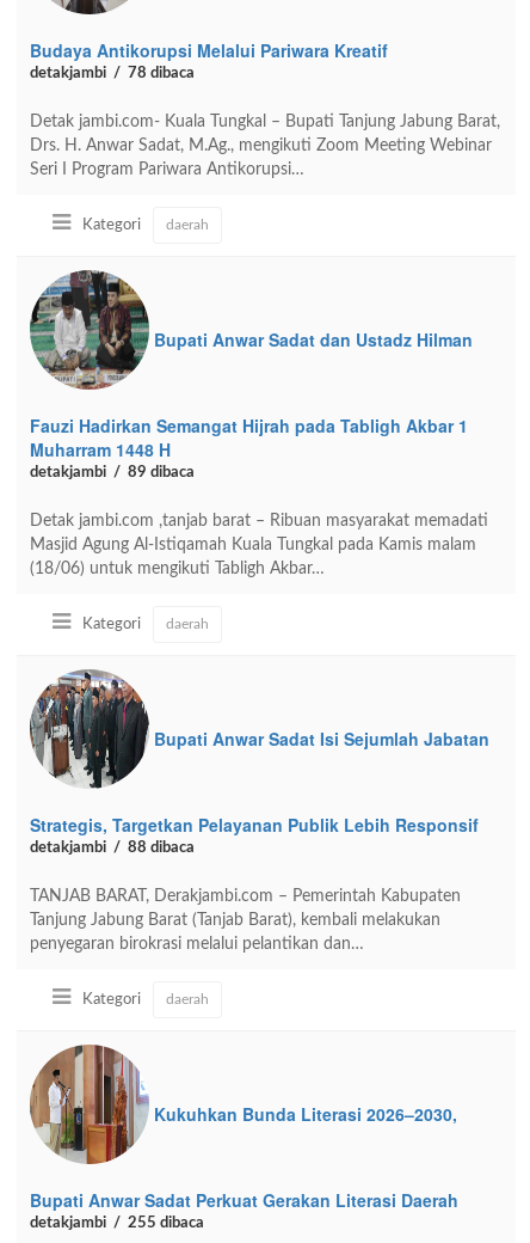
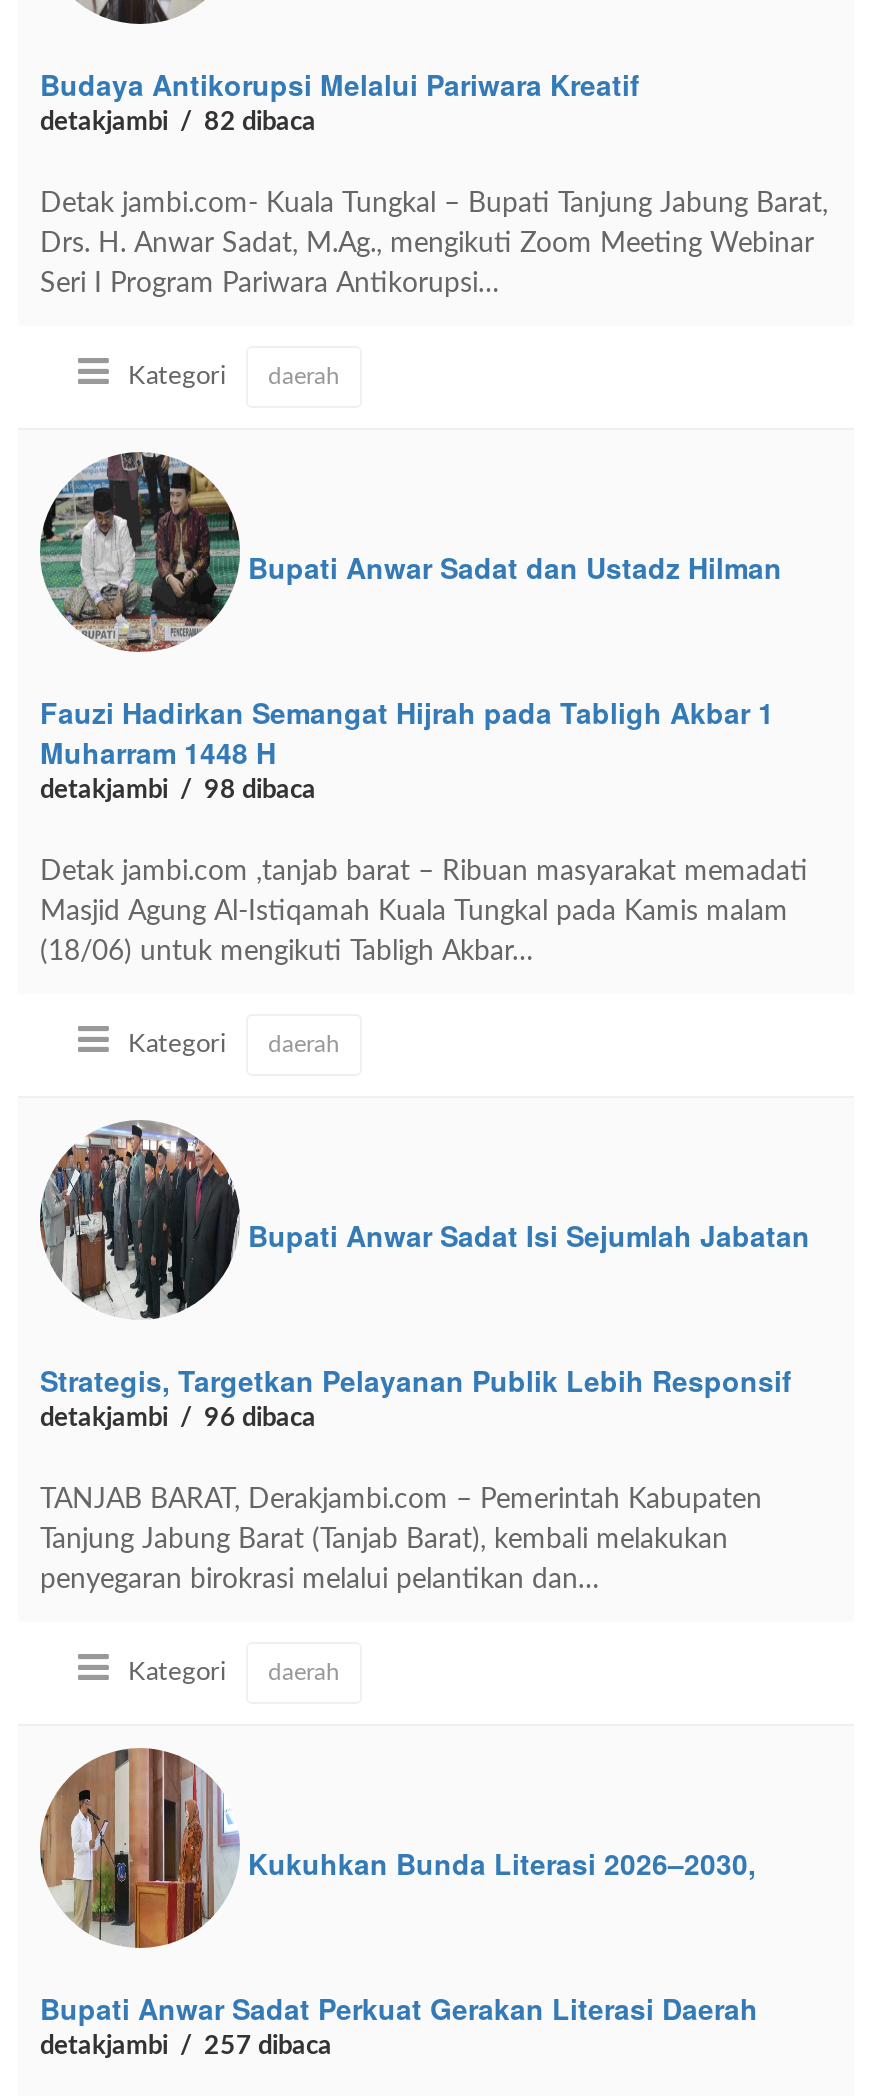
- detakjambi 78 dibaca
+ detakjambi 82 dibaca

- detakjambi 89 dibaca
+ detakjambi 98 dibaca

- detakjambi 88 dibaca
+ detakjambi 96 dibaca

- detakjambi 255 dibaca
+ detakjambi 257 dibaca
